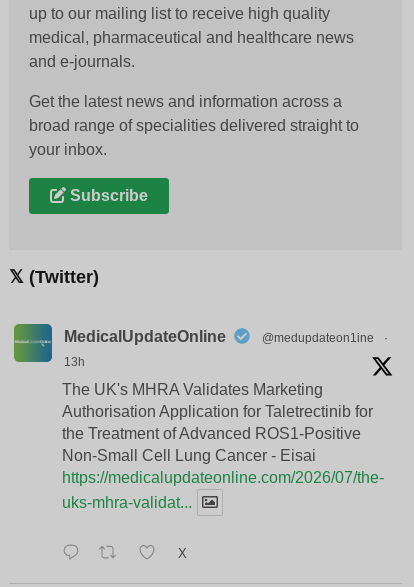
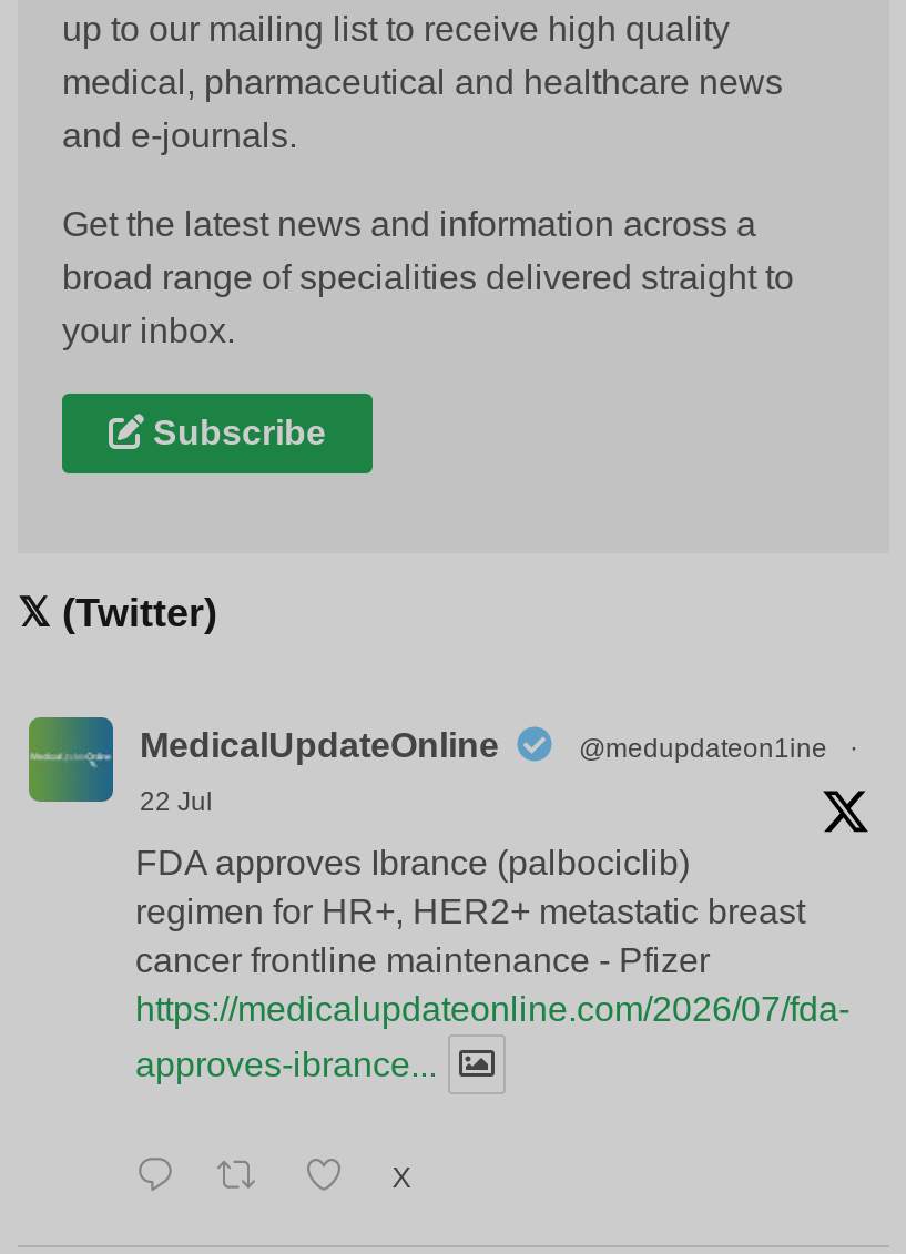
- 13h
+ 22 Jul

- The UK's MHRA Validates Marketing
- Authorisation Application for Taletrectinib for
- the Treatment of Advanced ROS1-Positive
- Non-Small Cell Lung Cancer - Eisai
- https://medicalupdateonline.com/2026/07/the-
+ FDA approves Ibrance (palbociclib)
+ regimen for HR+, HER2+ metastatic breast
+ cancer frontline maintenance - Pfizer
+ https://medicalupdateonline.com/2026/07/fda-

- uks-mhra-validat...
+ approves-ibrance...
